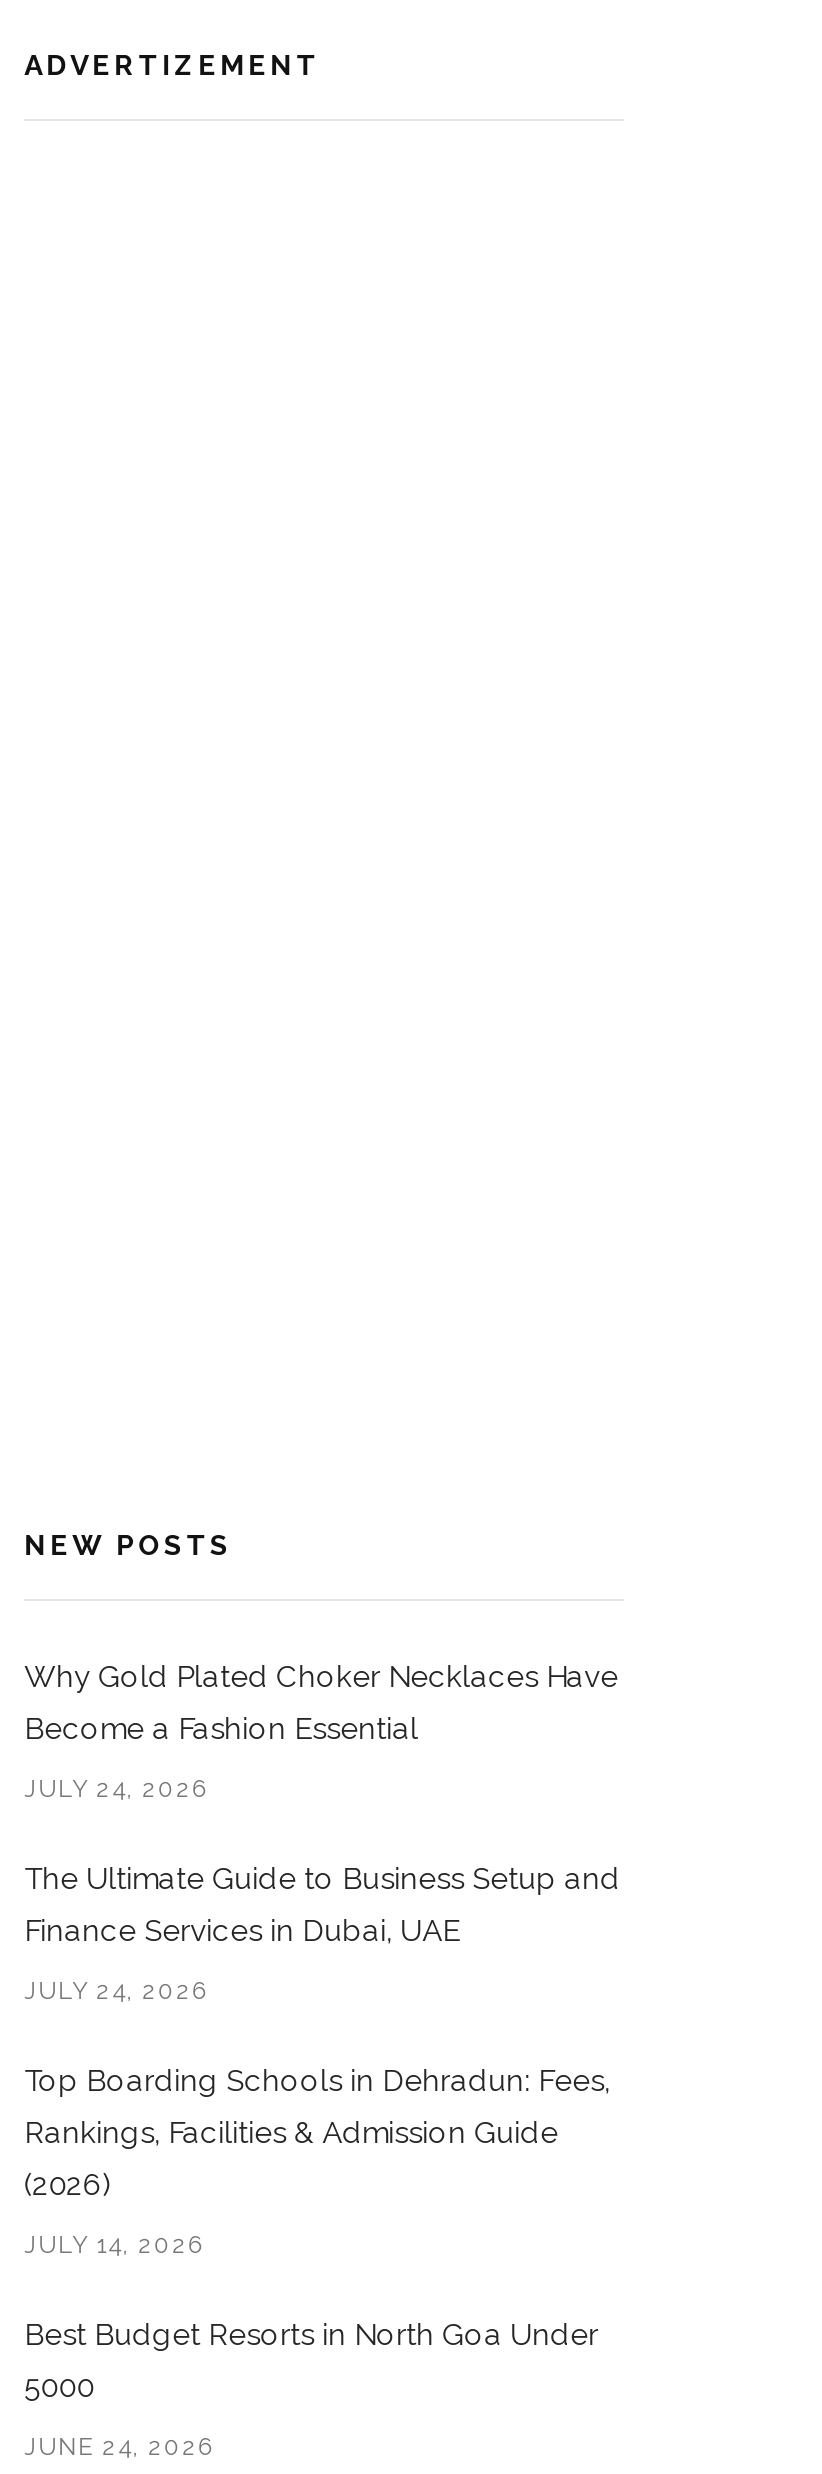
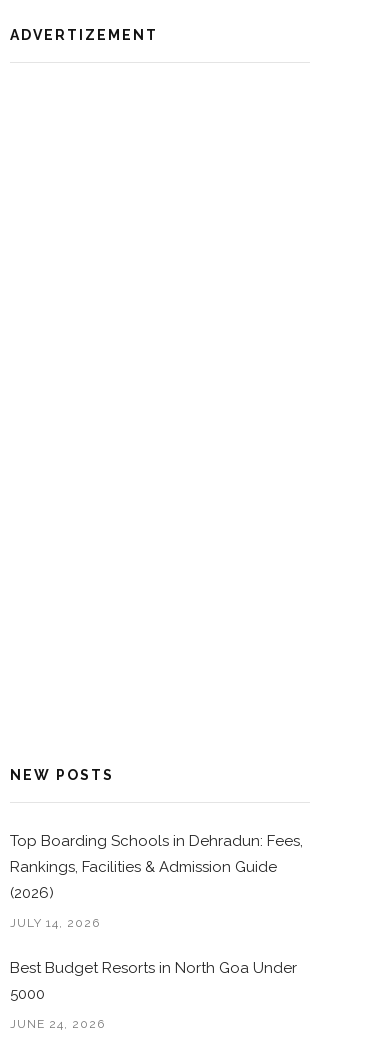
- Why Gold Plated Choker Necklaces Have
- Become a Fashion Essential
- JULY 24, 2026
- The Ultimate Guide to Business Setup and
- Finance Services in Dubai, UAE
- JULY 24, 2026
